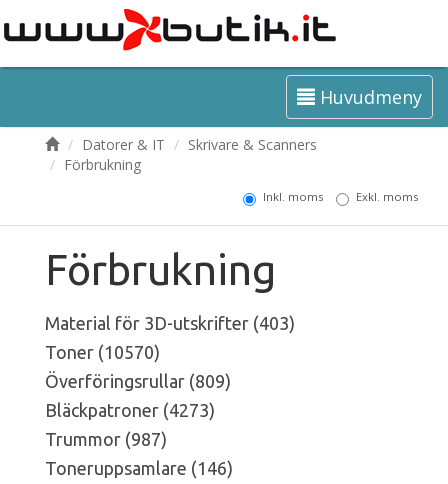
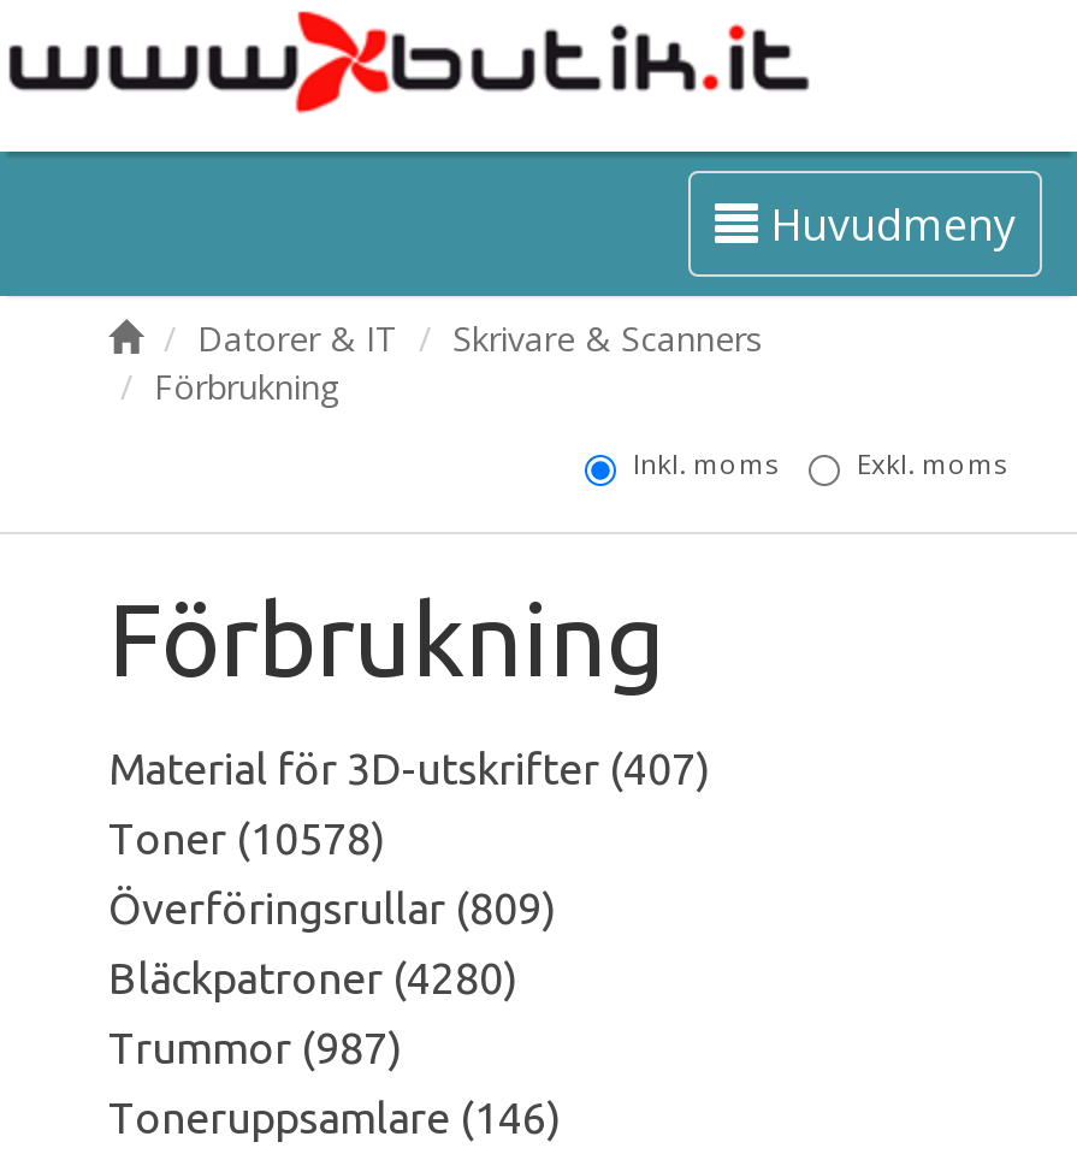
- Material för 3D-utskrifter (403)
+ Material för 3D-utskrifter (407)

- Toner (10570)
+ Toner (10578)

- Bläckpatroner (4273)
+ Bläckpatroner (4280)
